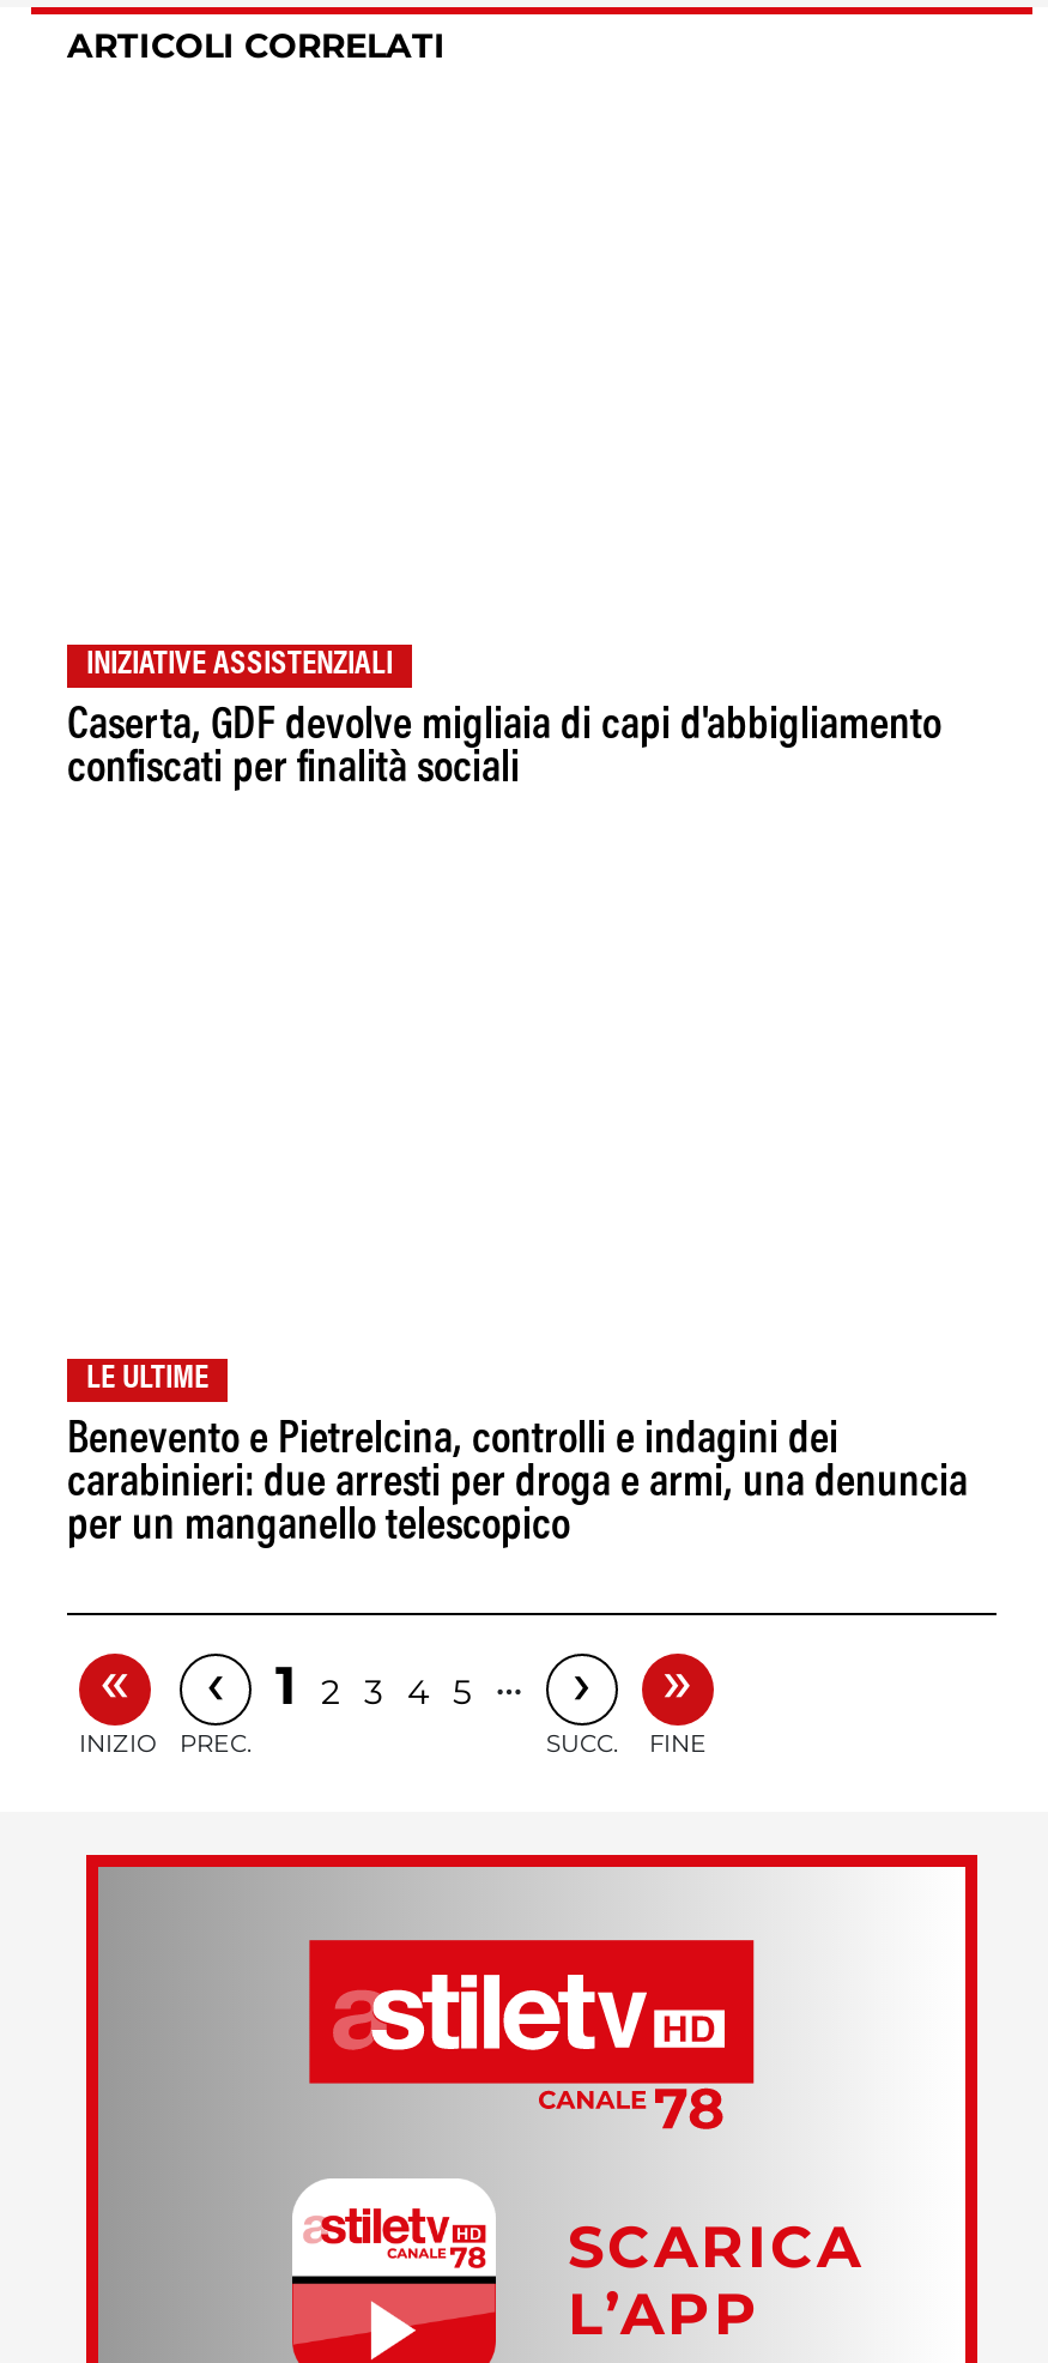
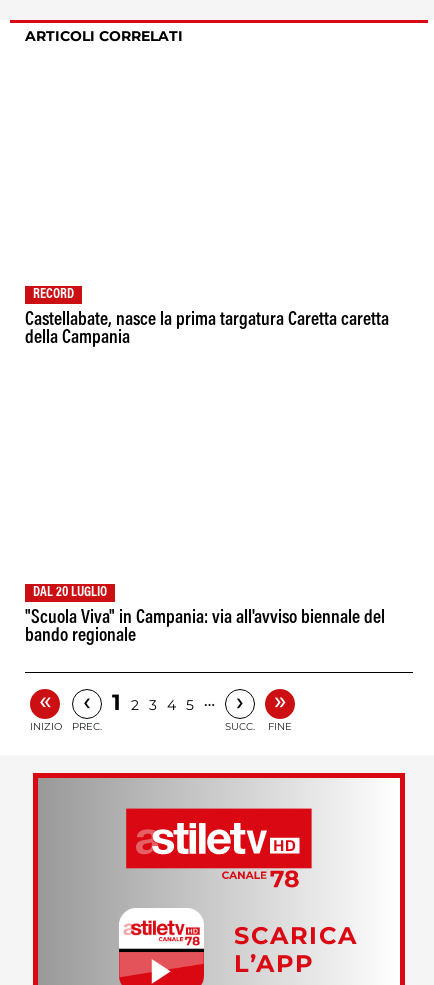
- INIZIATIVE ASSISTENZIALI
+ RECORD

- Caserta, GDF devolve migliaia di capi d'abbigliamento
- confiscati per finalità sociali
+ Castellabate, nasce la prima targatura Caretta caretta
+ della Campania

- LE ULTIME
+ DAL 20 LUGLIO

- Benevento e Pietrelcina, controlli e indagini dei
- carabinieri: due arresti per droga e armi, una denuncia
- per un manganello telescopico
+ "Scuola Viva" in Campania: via all'avviso biennale del
+ bando regionale
